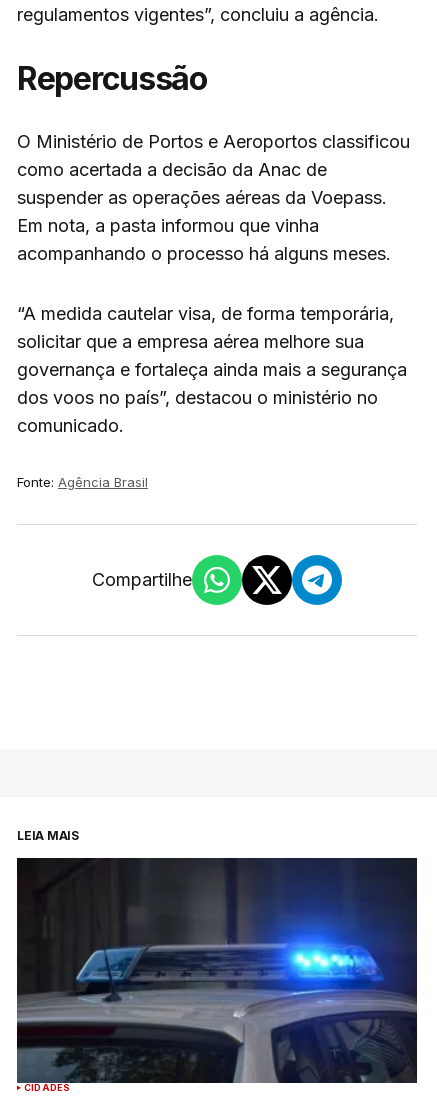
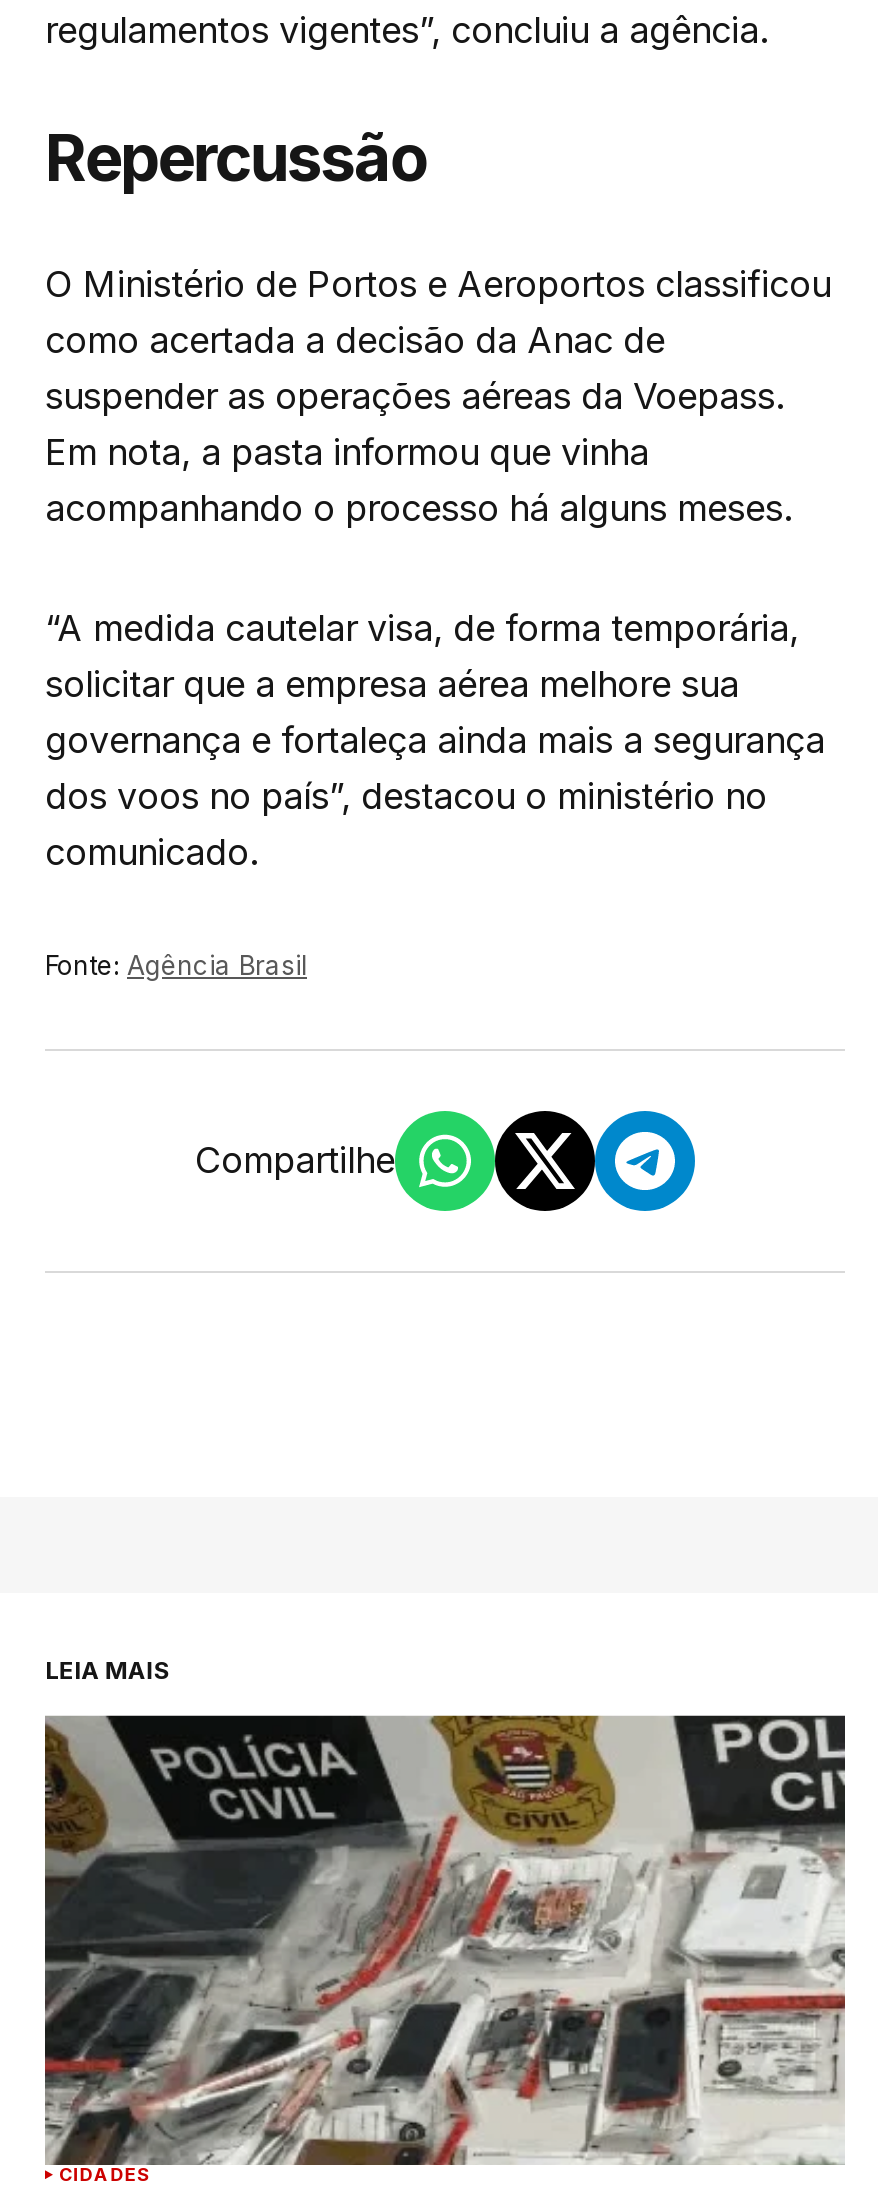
- [image]
+ [image]
